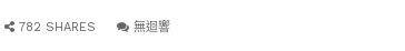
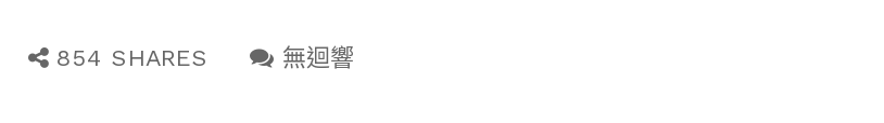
- 782 SHARES 無迴響
+ 854 SHARES 無迴響
